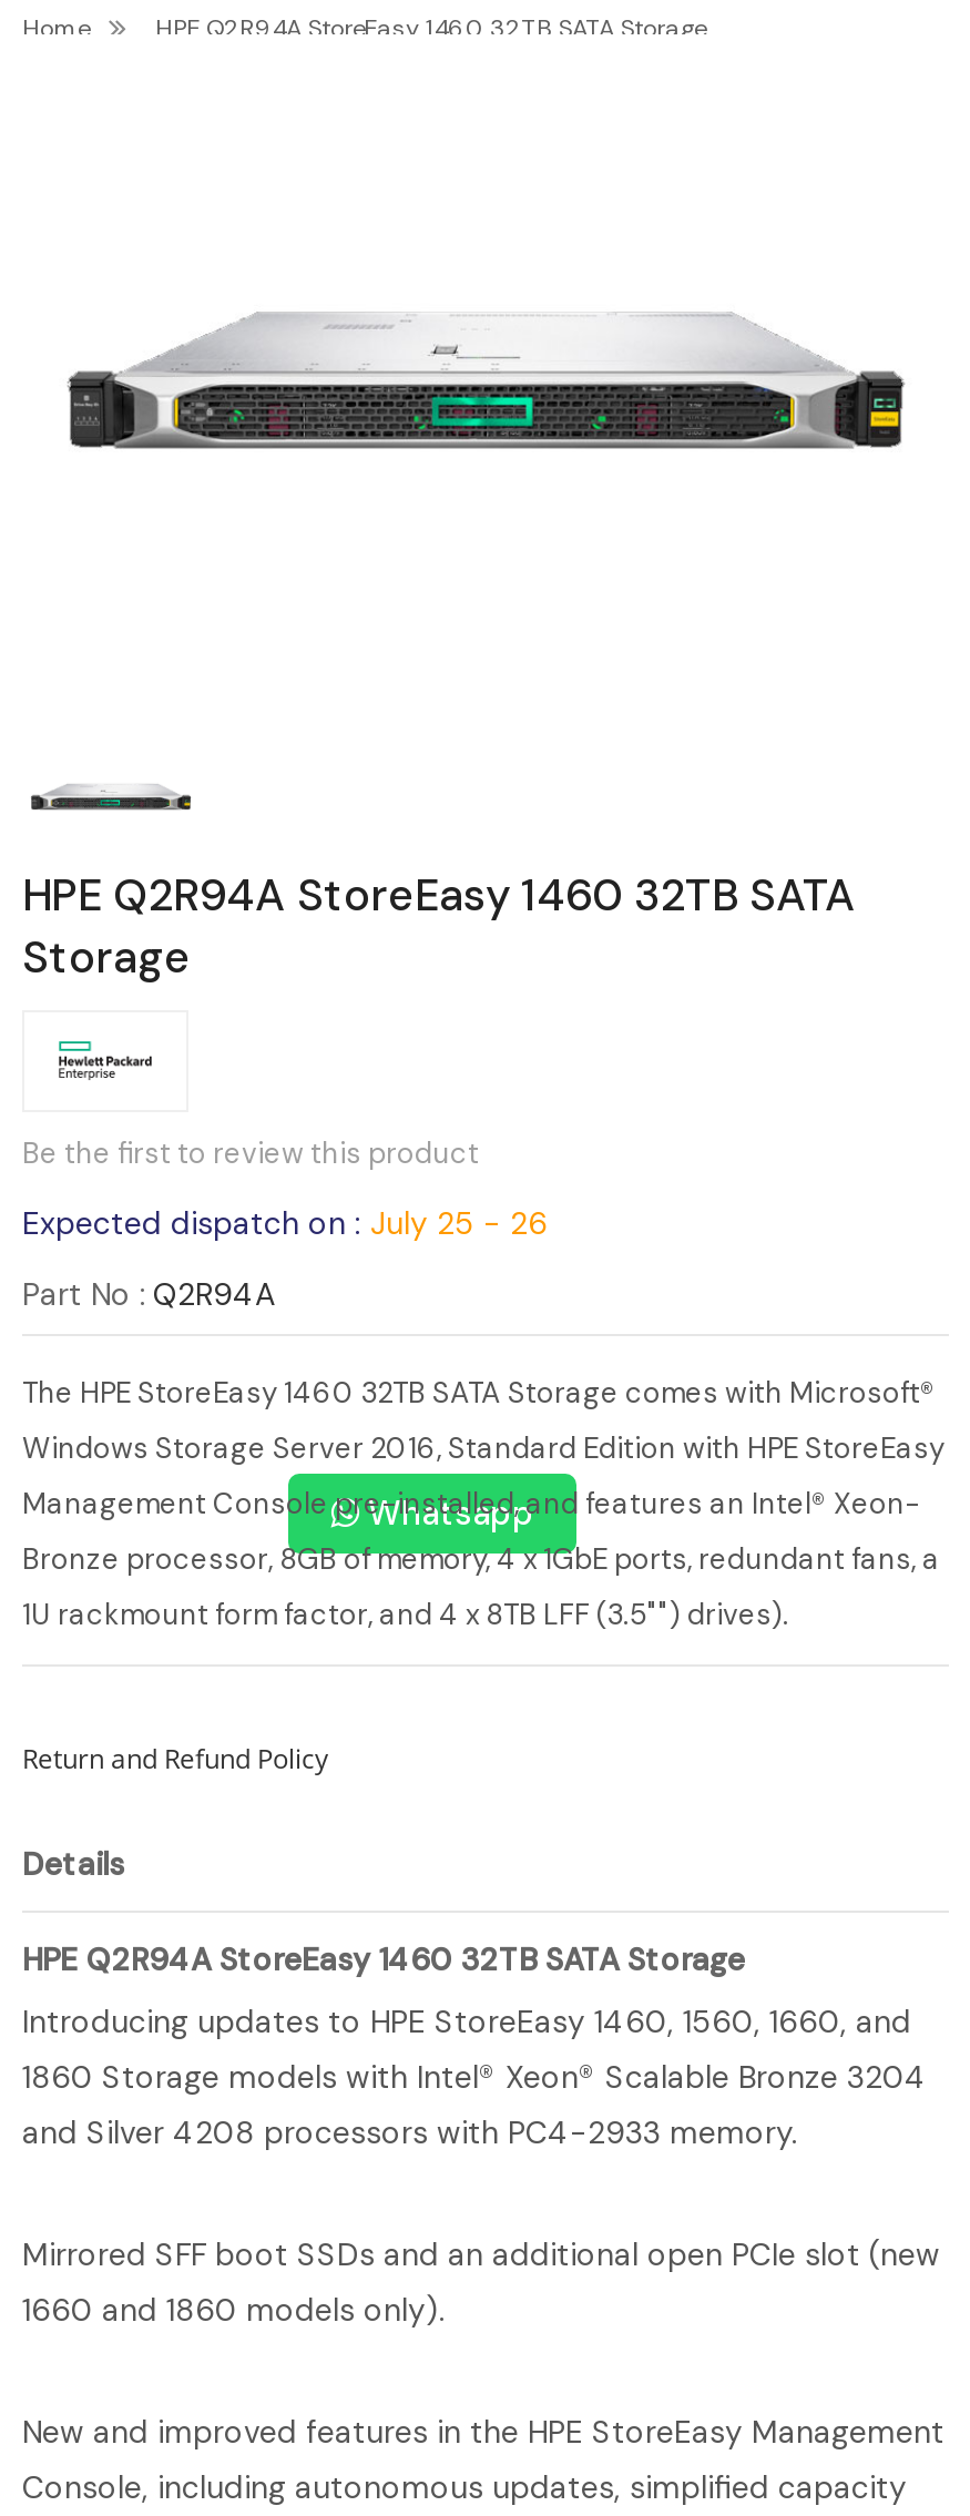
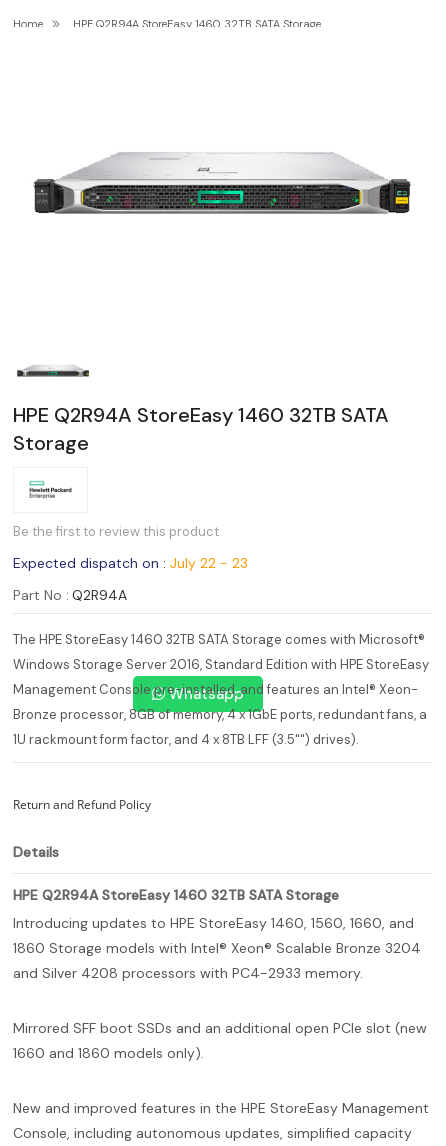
- Expected dispatch on : July 25 - 26
+ Expected dispatch on : July 22 - 23
